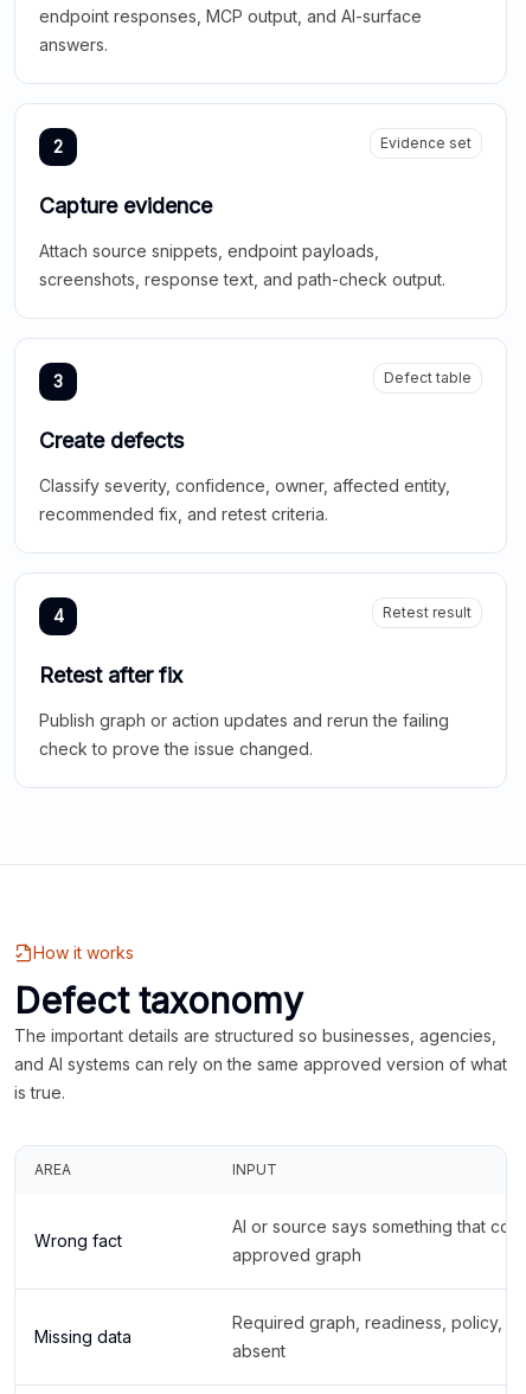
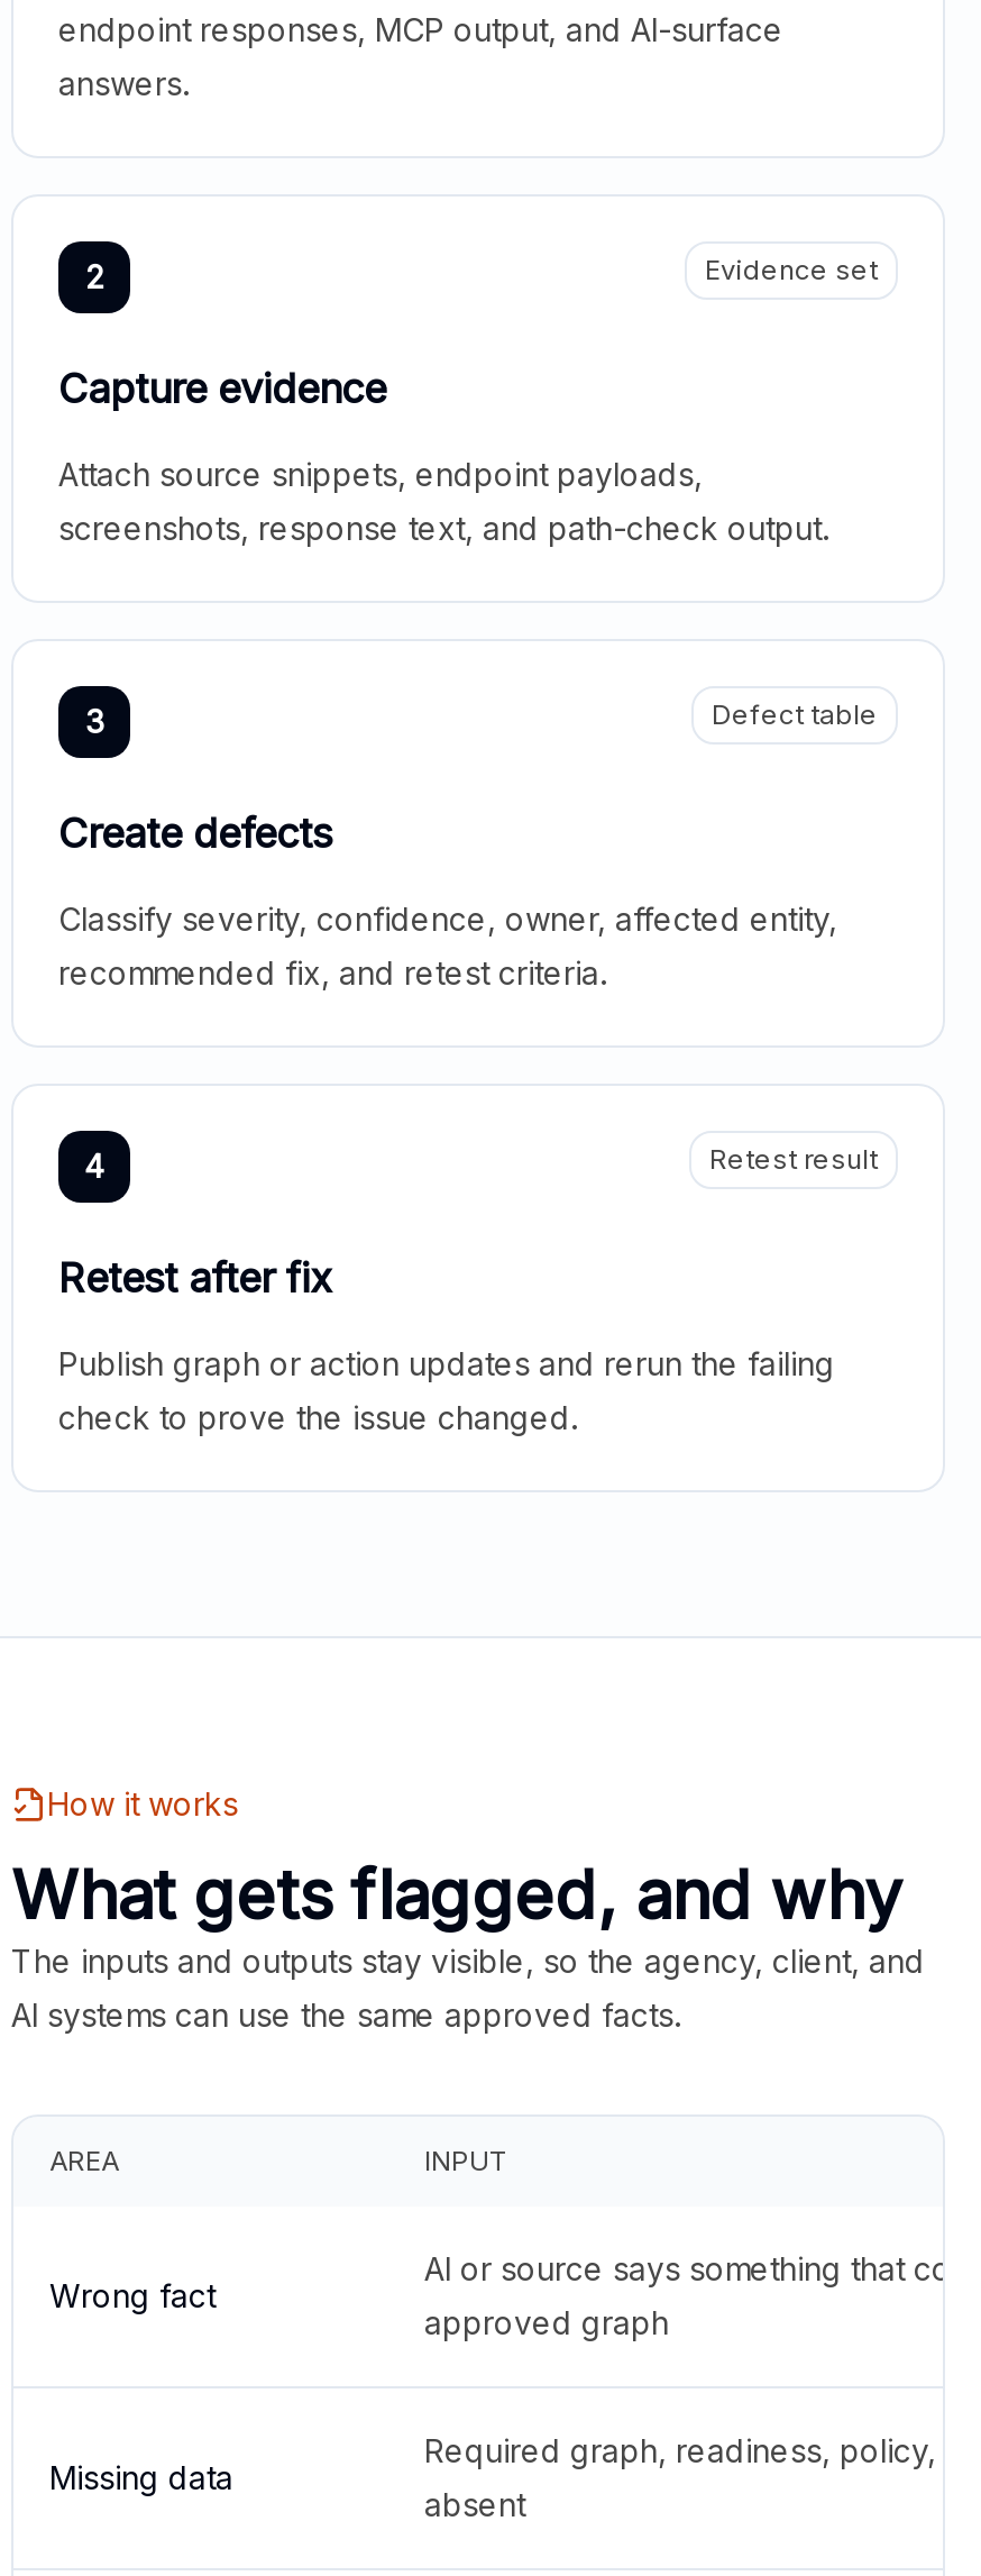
- Defect taxonomy
- The important details are structured so businesses, agencies,
- and AI systems can rely on the same approved version of what
- is true.
+ What gets flagged, and why
+ The inputs and outputs stay visible, so the agency, client, and
+ AI systems can use the same approved facts.
